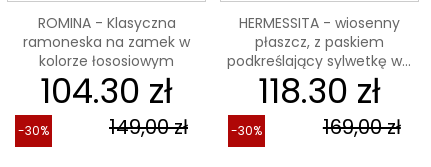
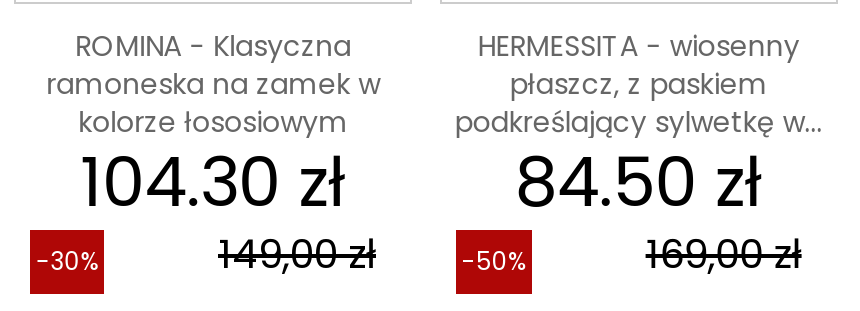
- 104.30 zł 118.30 zł
+ 104.30 zł 84.50 zł

- -30%
+ -50%
